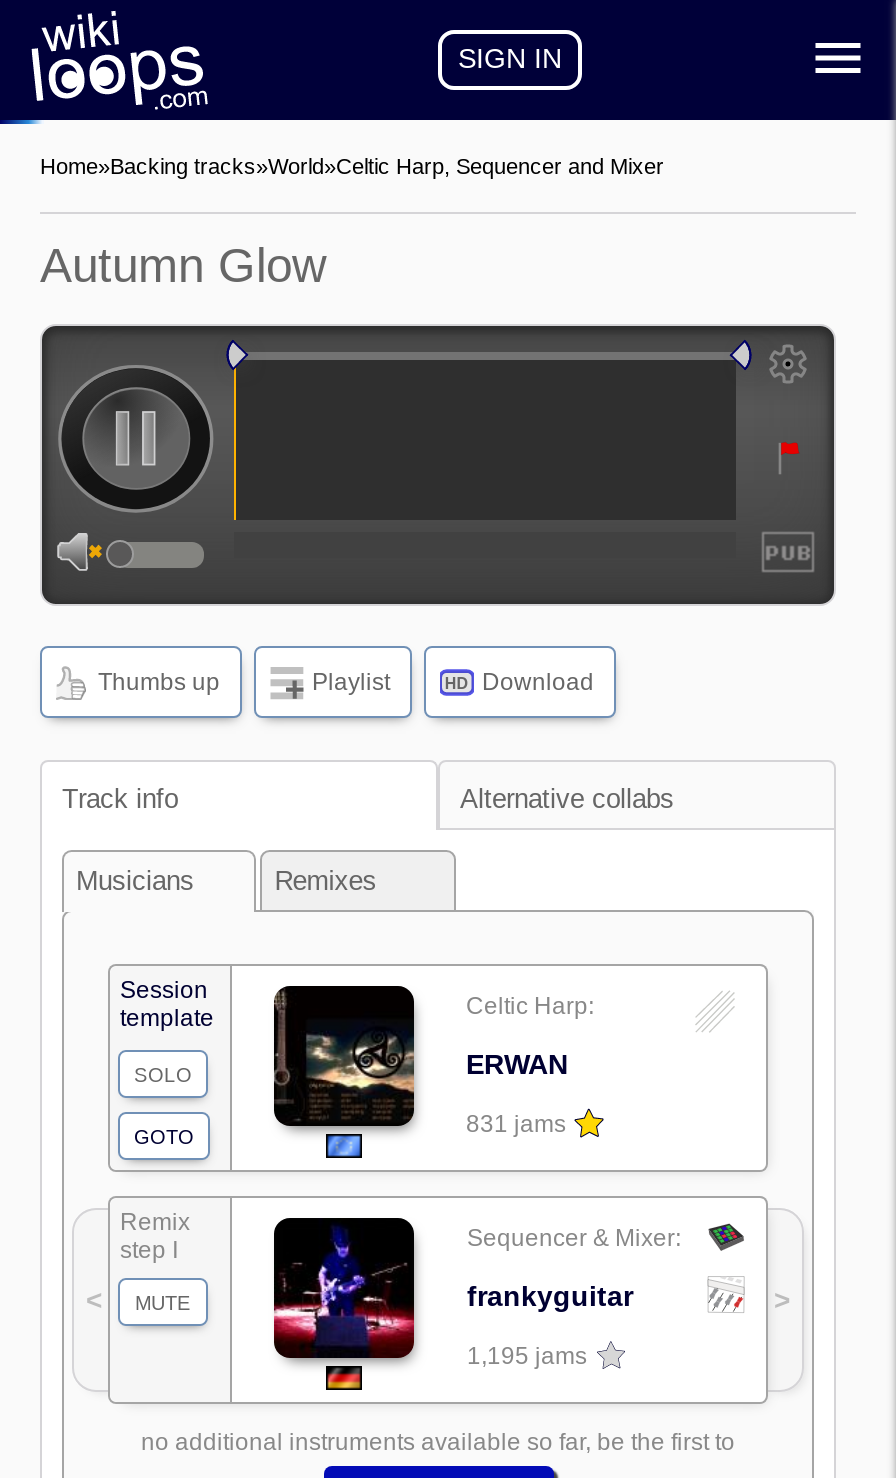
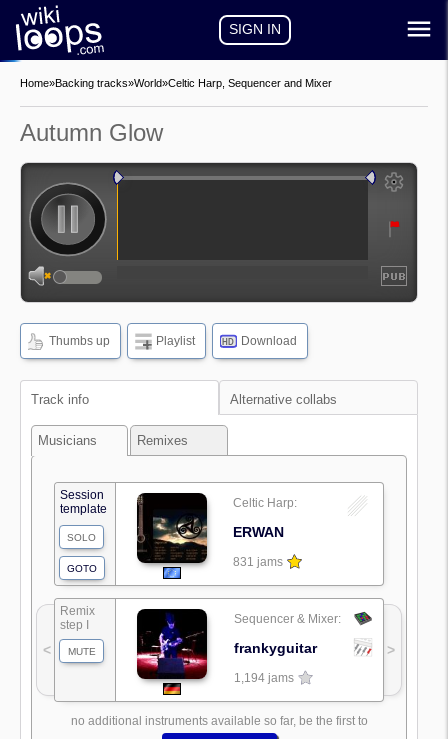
- 1,195 jams
+ 1,194 jams
